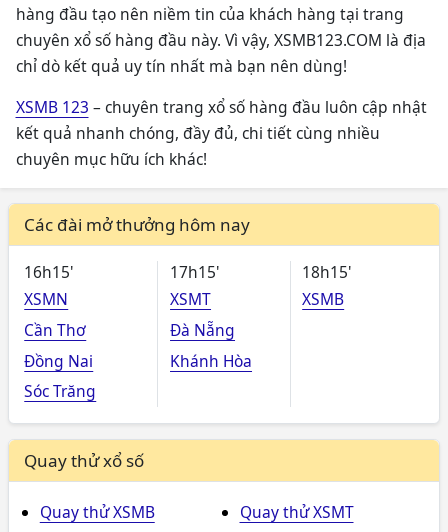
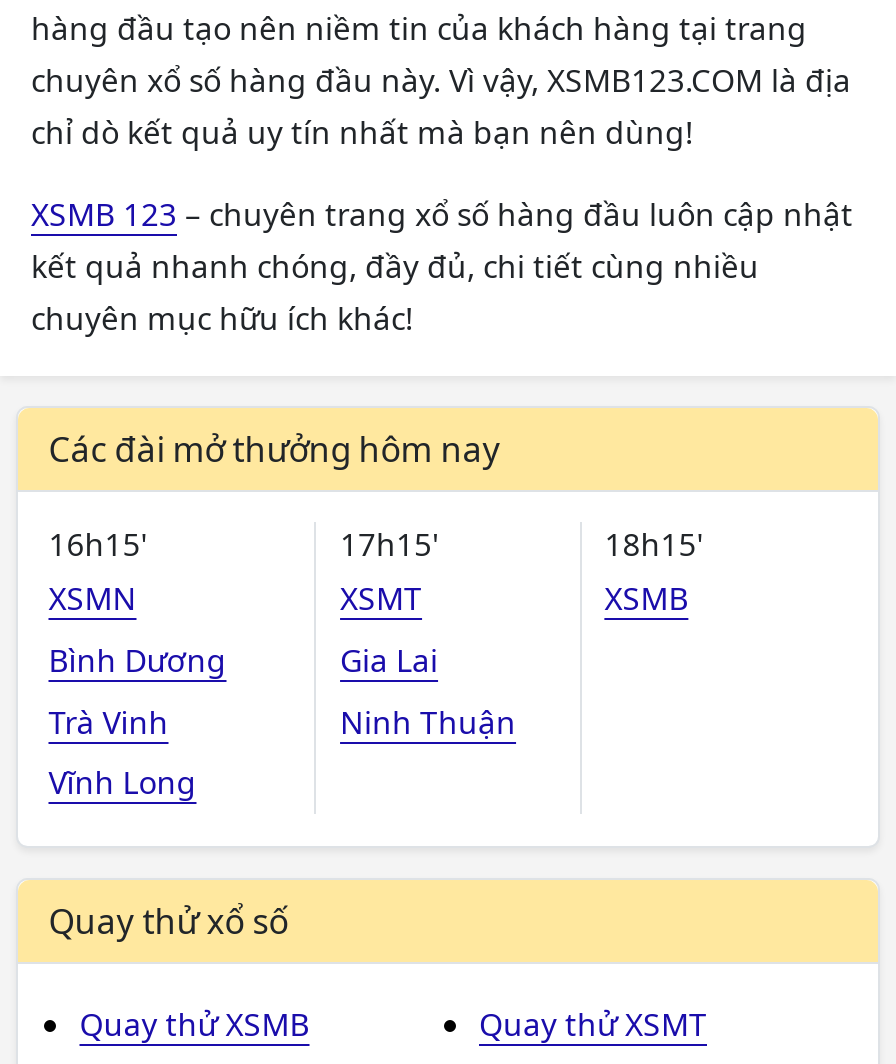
- Cần Thơ
- Đồng Nai
- Sóc Trăng
+ Bình Dương
+ Trà Vinh
+ Vĩnh Long

- Đà Nẵng
- Khánh Hòa
+ Gia Lai
+ Ninh Thuận
